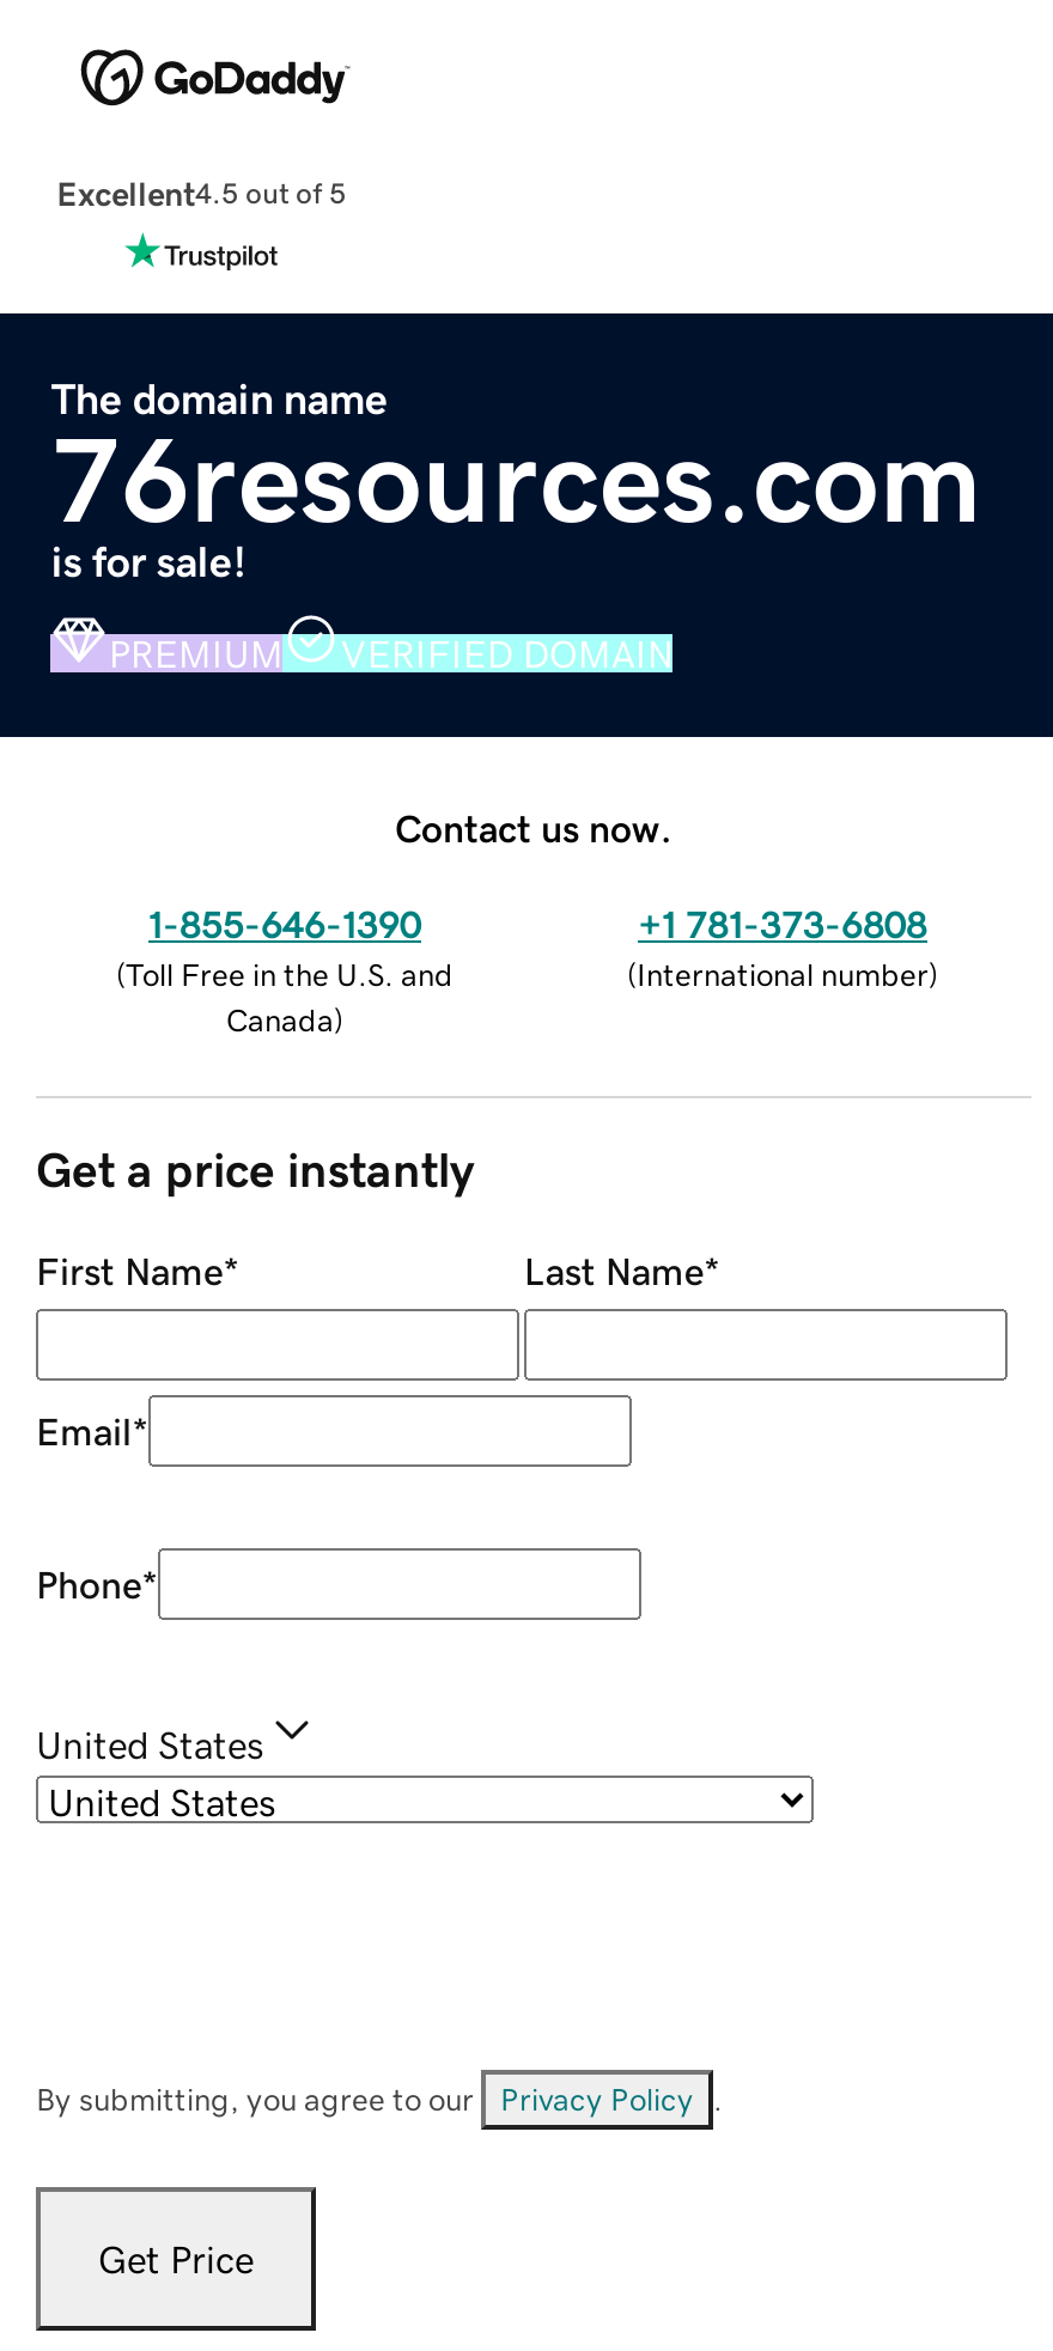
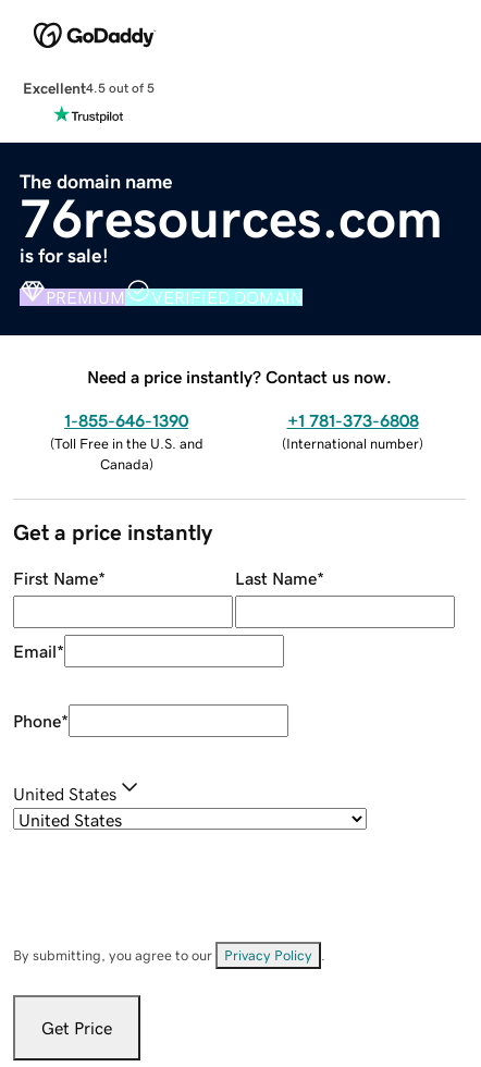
- Contact us now.
+ Need a price instantly? Contact us now.
